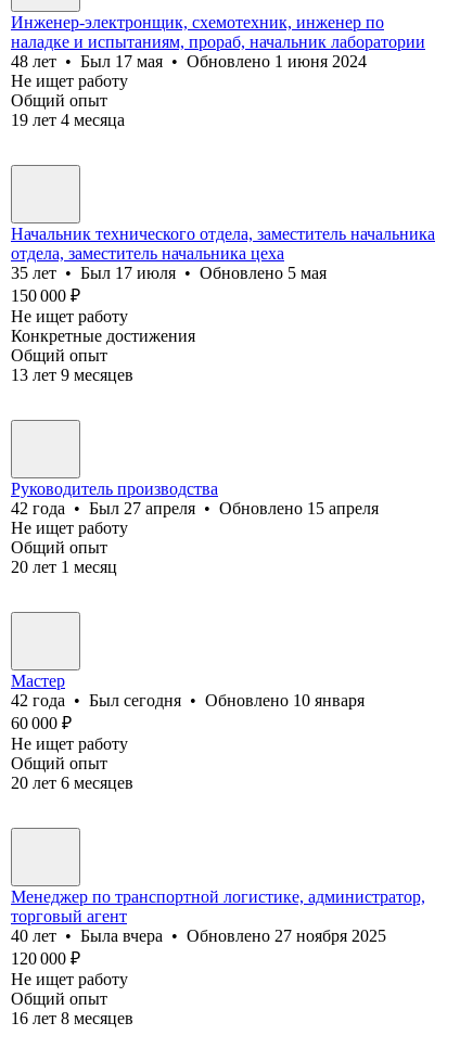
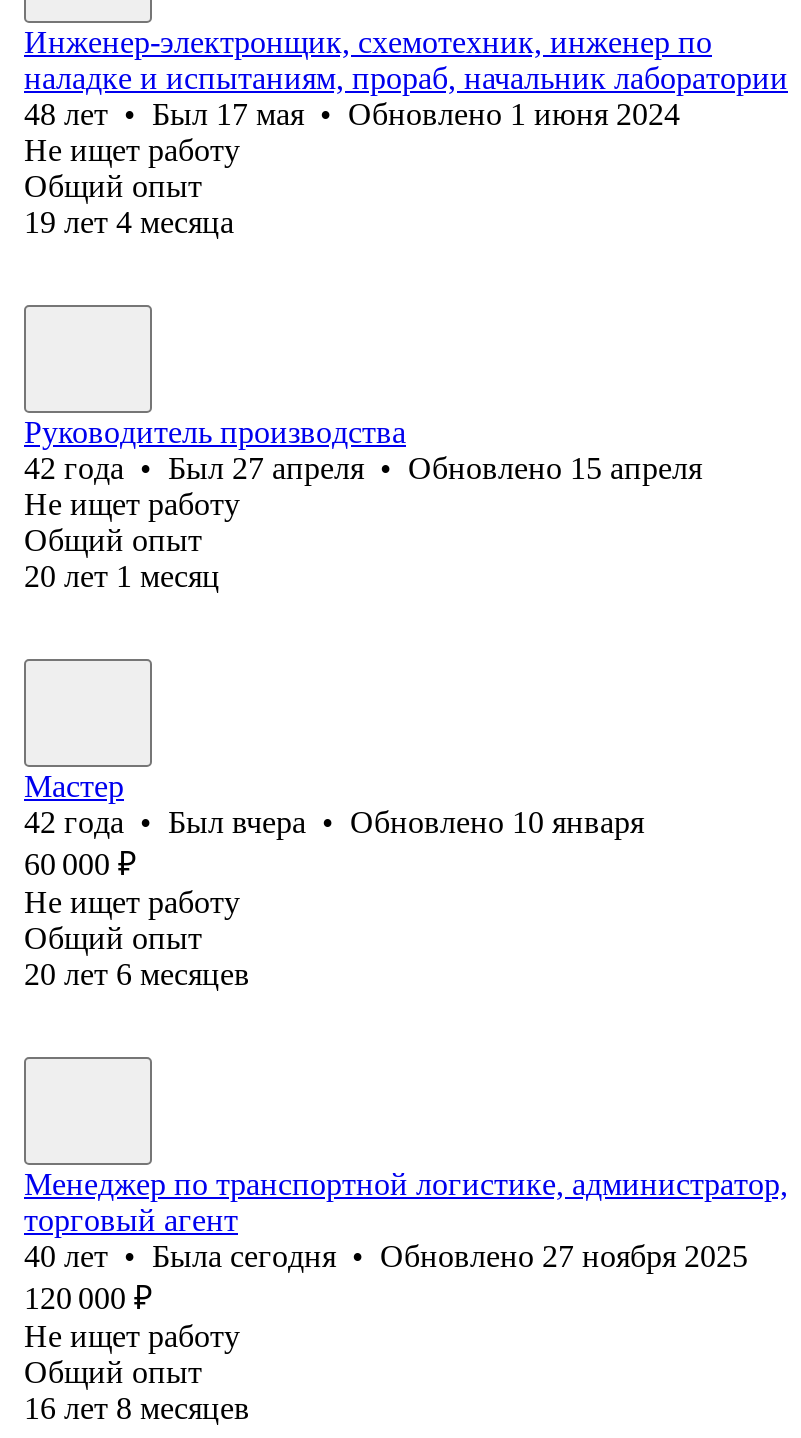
- Начальник технического отдела, заместитель начальника
- отдела, заместитель начальника цеха
- 35 лет • Был 17 июля • Обновлено 5 мая
- 150 000 ₽
- Не ищет работу
- Конкретные достижения
- Общий опыт
- 13 лет 9 месяцев

- 42 года • Был сегодня • Обновлено 10 января
+ 42 года • Был вчера • Обновлено 10 января

- 40 лет • Была вчера • Обновлено 27 ноября 2025
+ 40 лет • Была сегодня • Обновлено 27 ноября 2025
